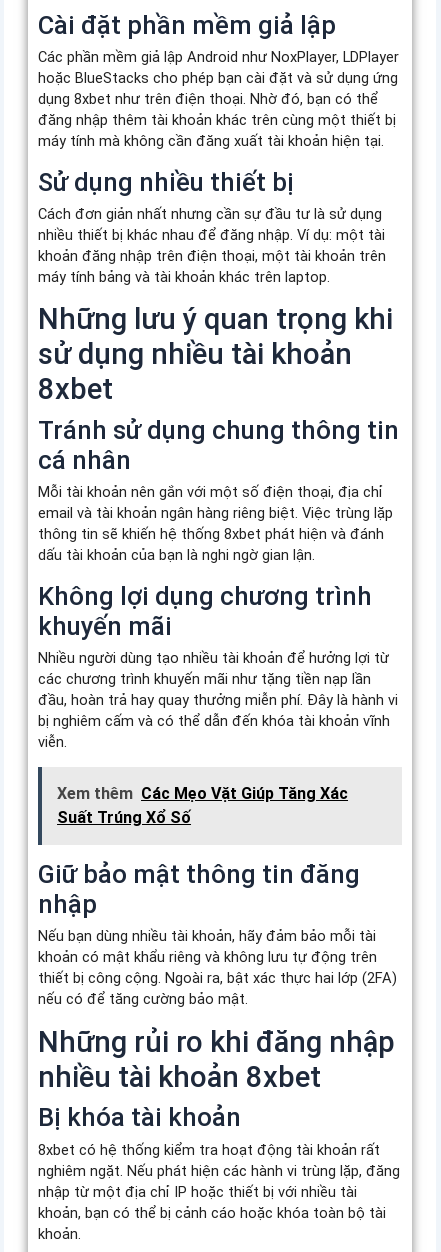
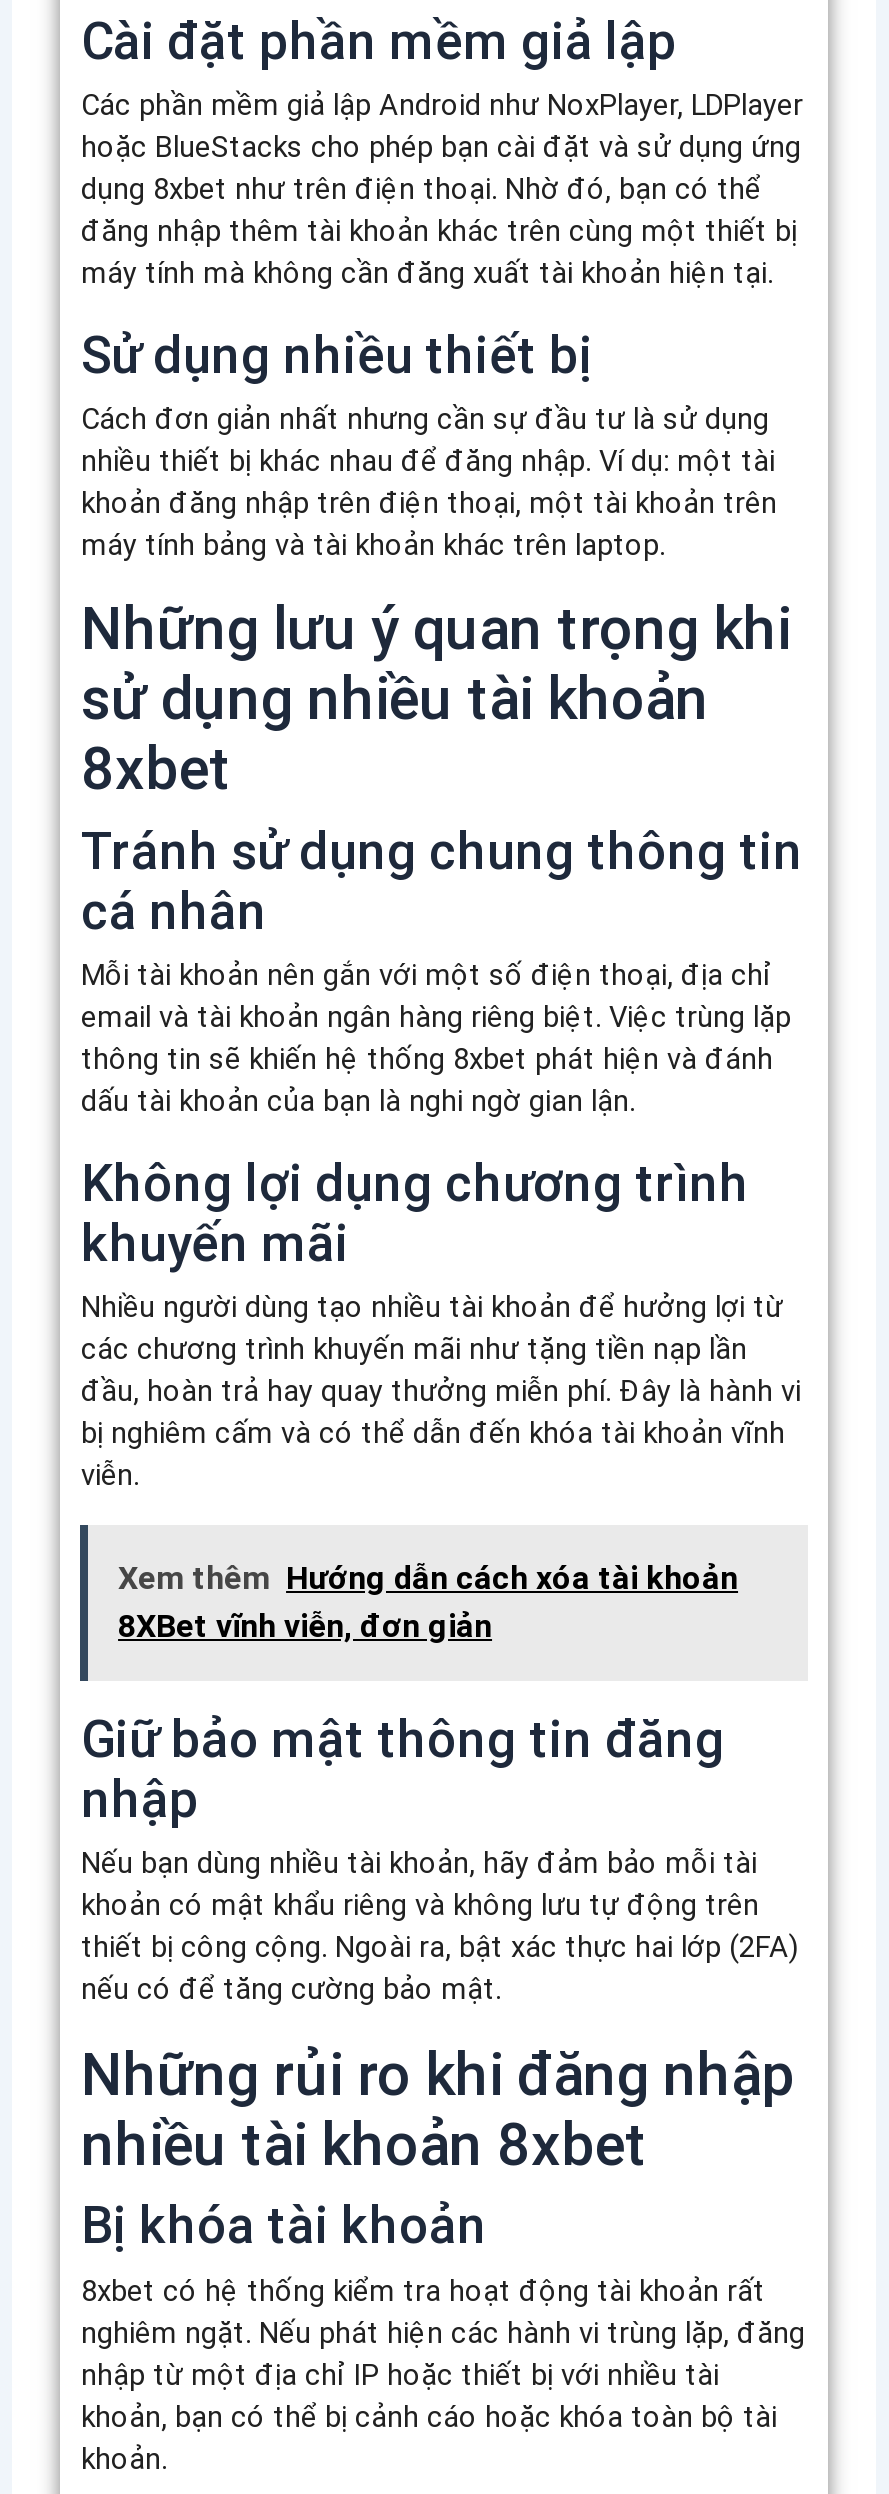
- Xem thêm Các Mẹo Vặt Giúp Tăng Xác
- Suất Trúng Xổ Số
+ Xem thêm Hướng dẫn cách xóa tài khoản
+ 8XBet vĩnh viễn, đơn giản
